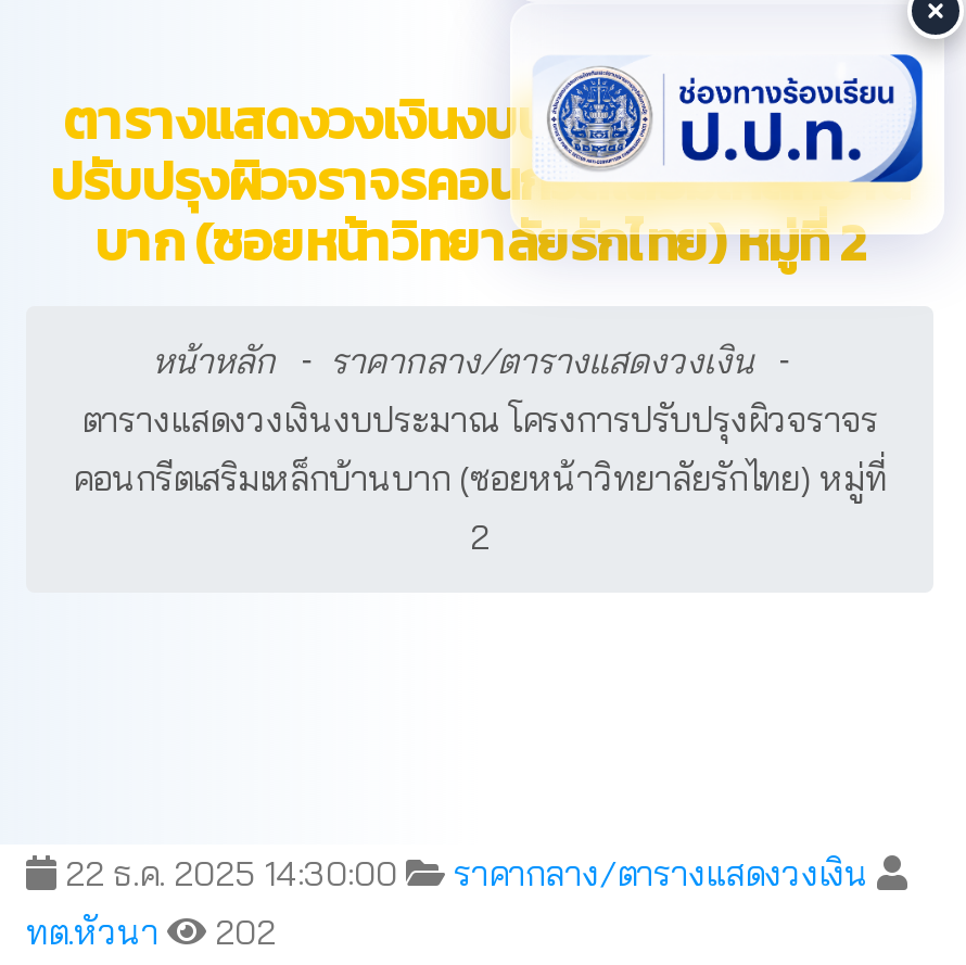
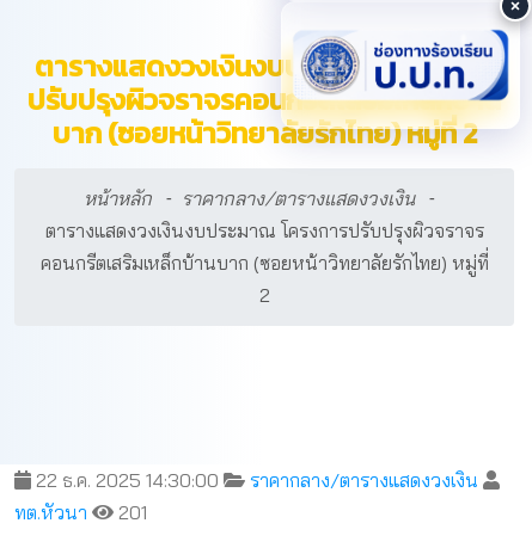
- ทต.หัวนา 202
+ ทต.หัวนา 201
